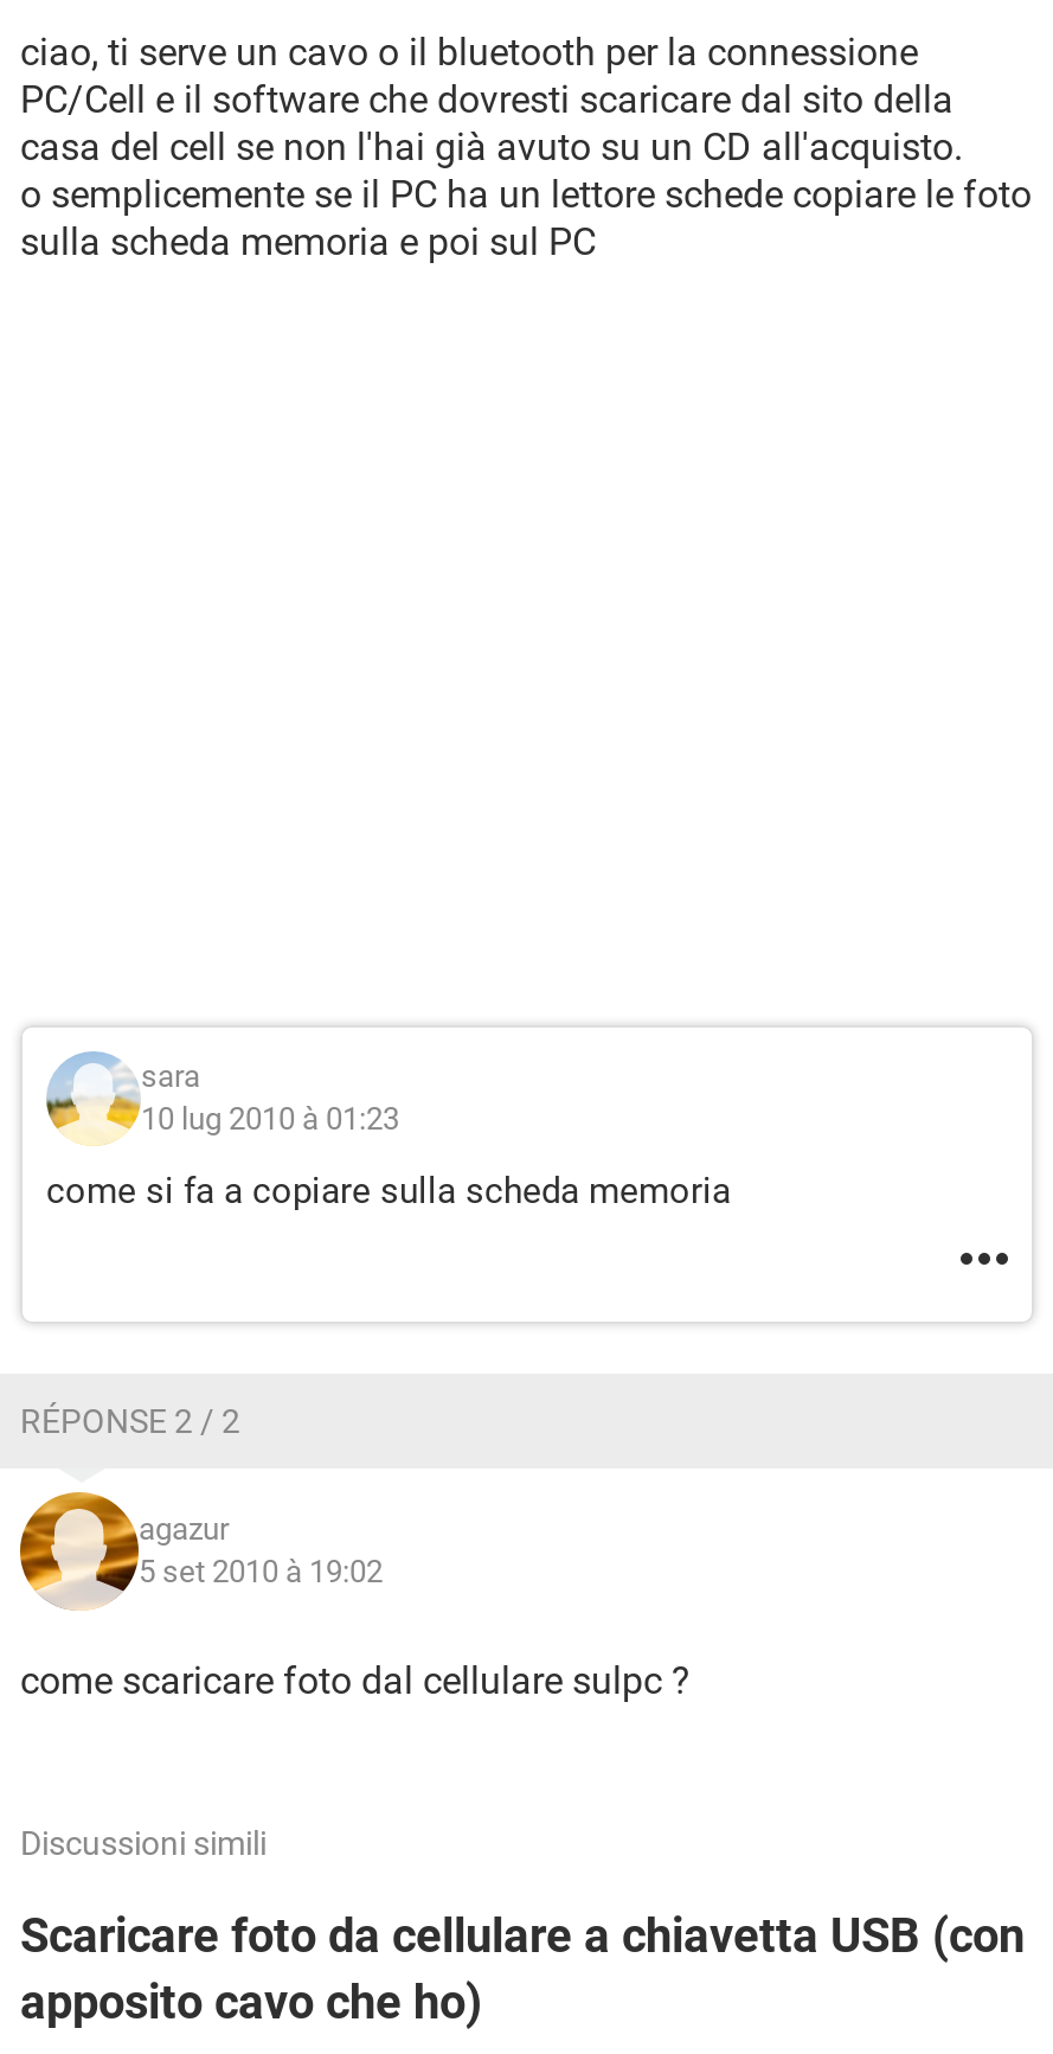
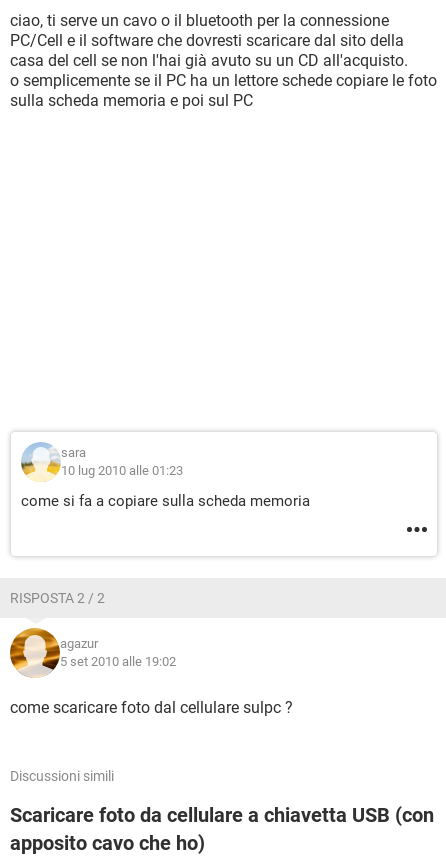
- 10 lug 2010 à 01:23
+ 10 lug 2010 alle 01:23

- RÉPONSE 2 / 2
+ RISPOSTA 2 / 2

- 5 set 2010 à 19:02
+ 5 set 2010 alle 19:02
